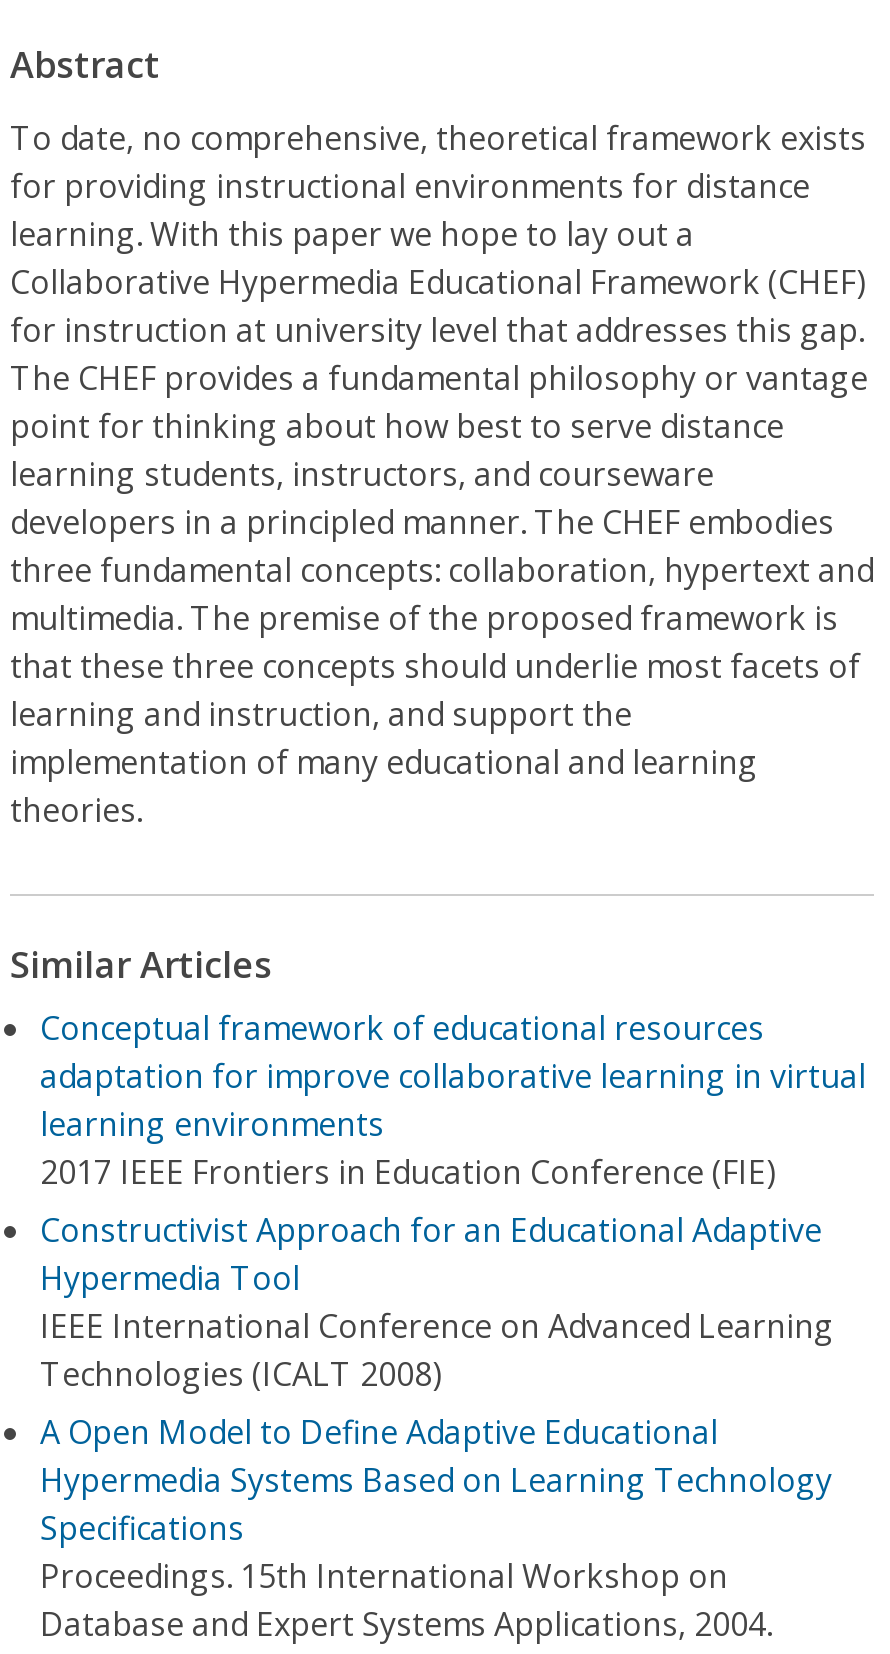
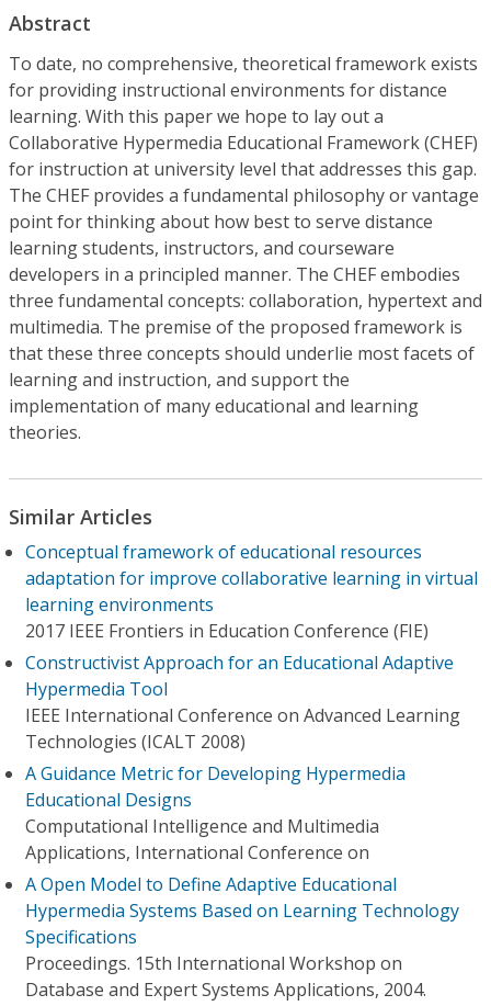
+ A Guidance Metric for Developing Hypermedia
+ Educational Designs
+ Computational Intelligence and Multimedia
+ Applications, International Conference on
